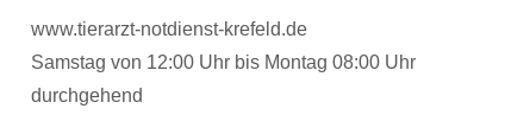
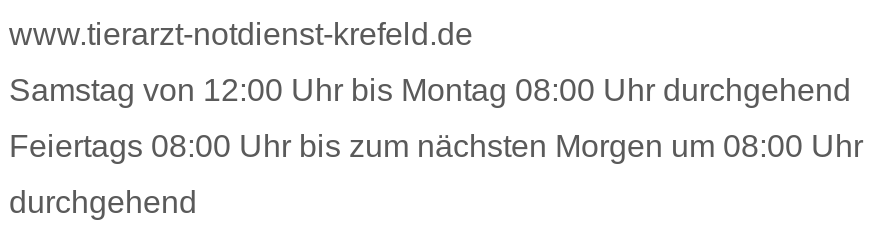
- Samstag von 12:00 Uhr bis Montag 08:00 Uhr
+ Samstag von 12:00 Uhr bis Montag 08:00 Uhr durchgehend
+ Feiertags 08:00 Uhr bis zum nächsten Morgen um 08:00 Uhr
